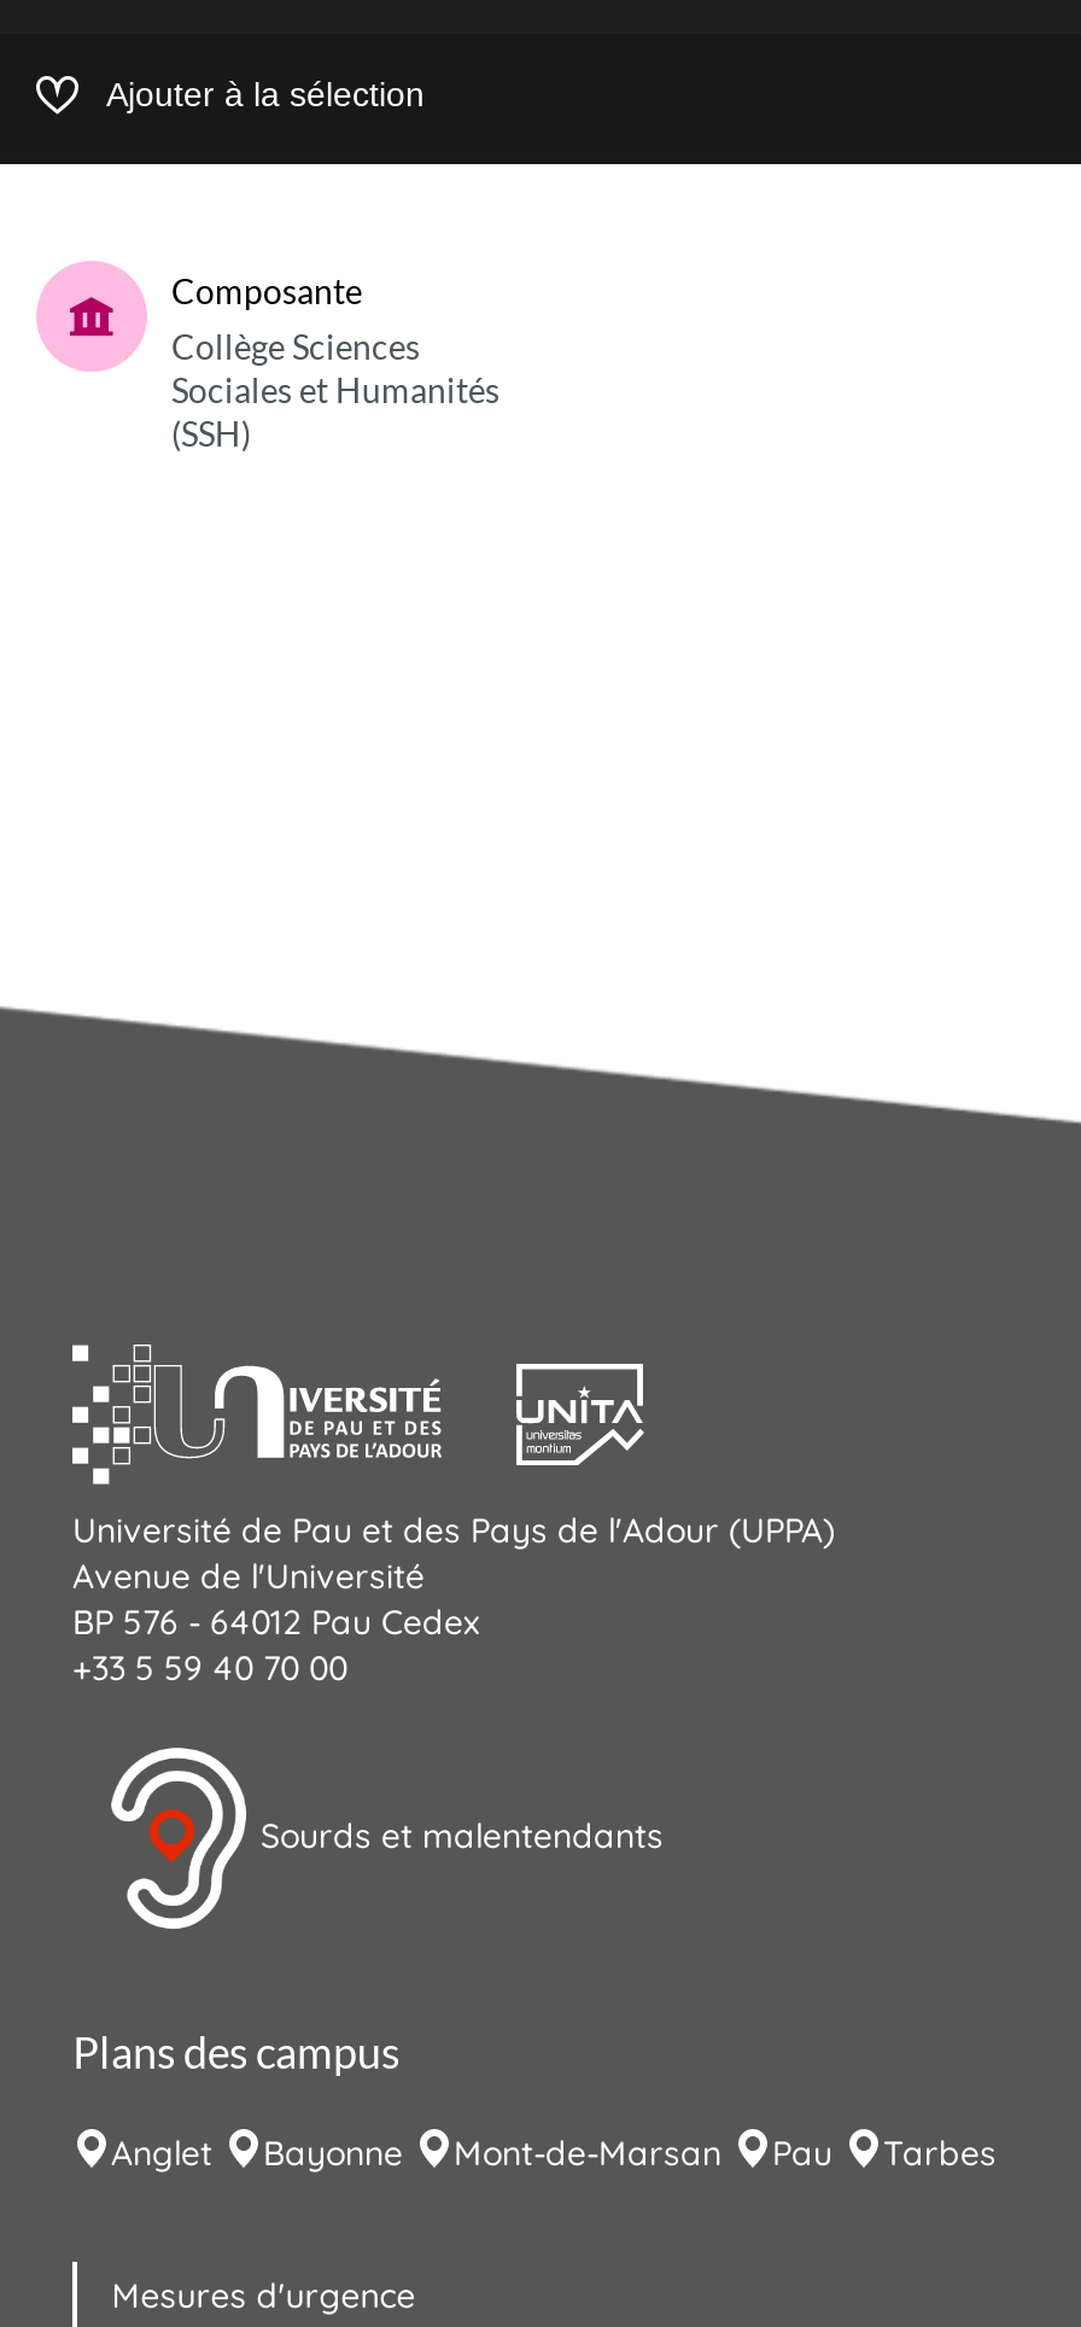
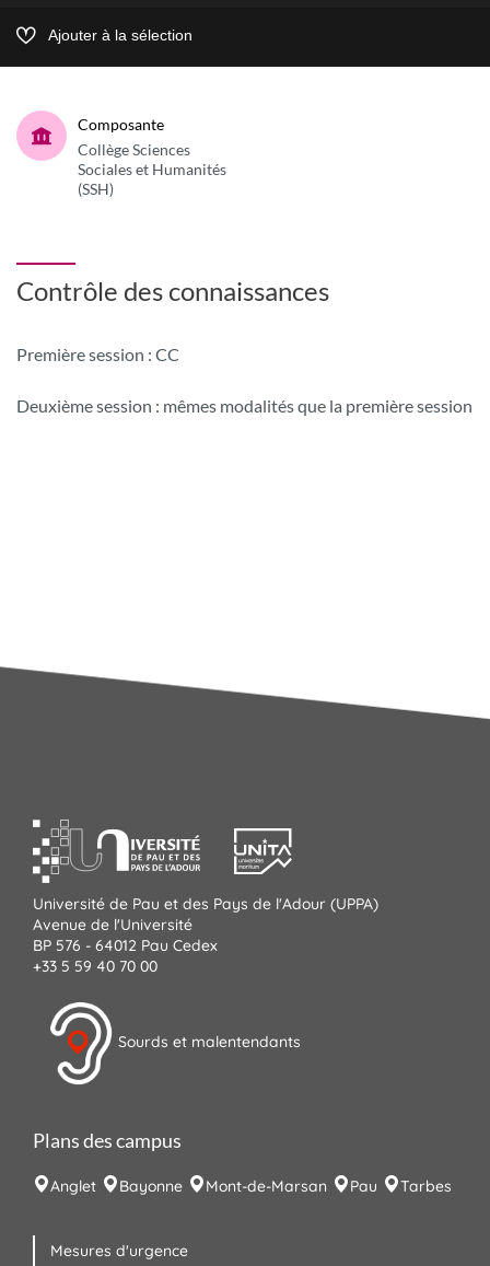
+ Contrôle des connaissances
+ Première session : CC
+ Deuxième session : mêmes modalités que la première session
